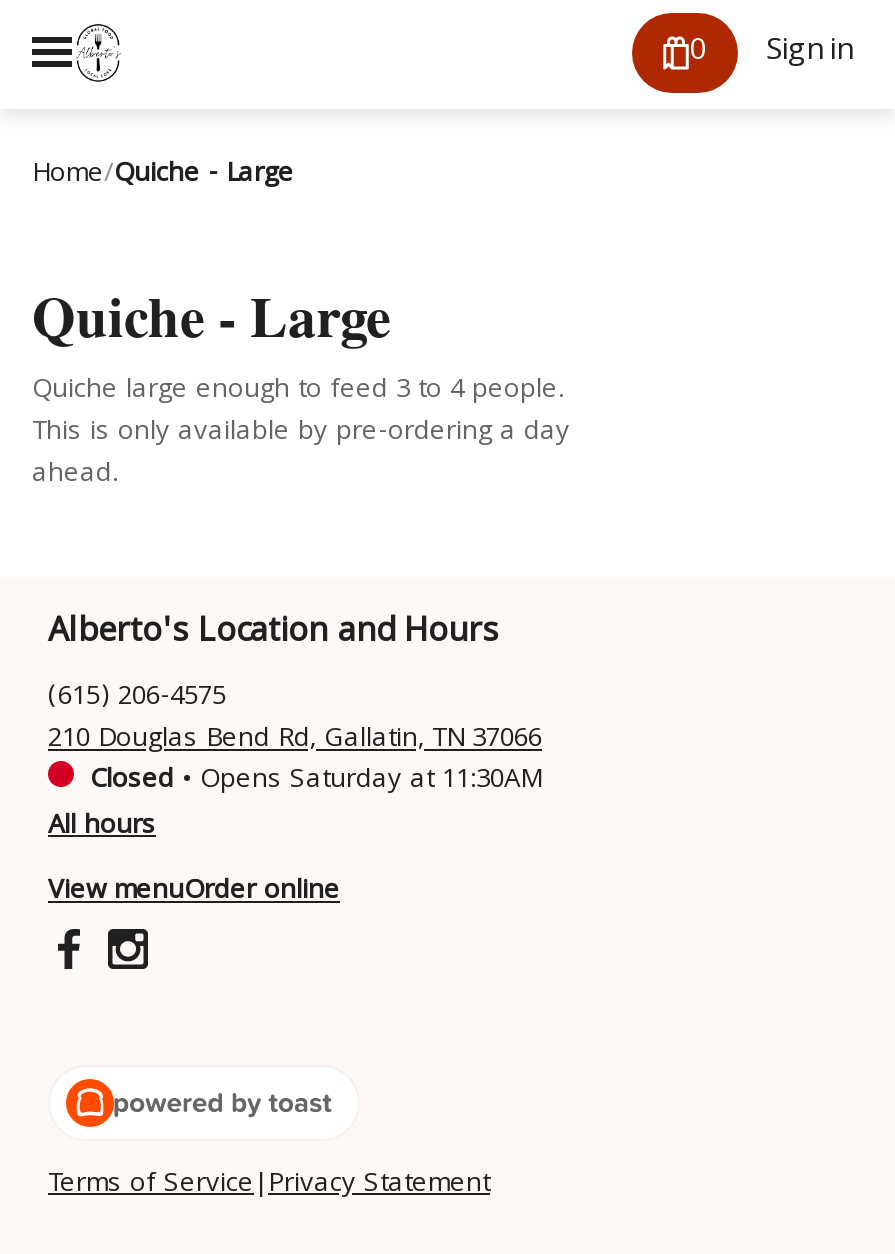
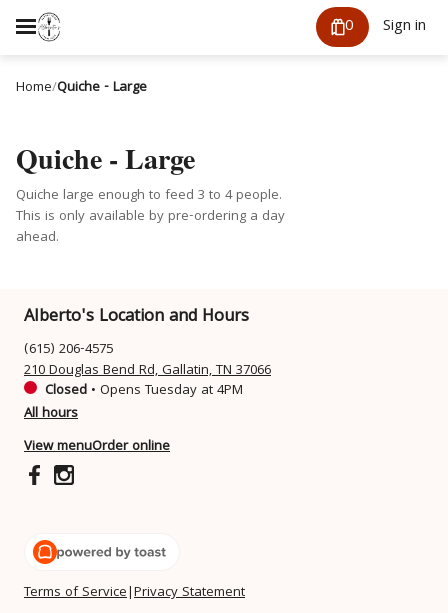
- Closed • Opens Saturday at 11:30AM
+ Closed • Opens Tuesday at 4PM
